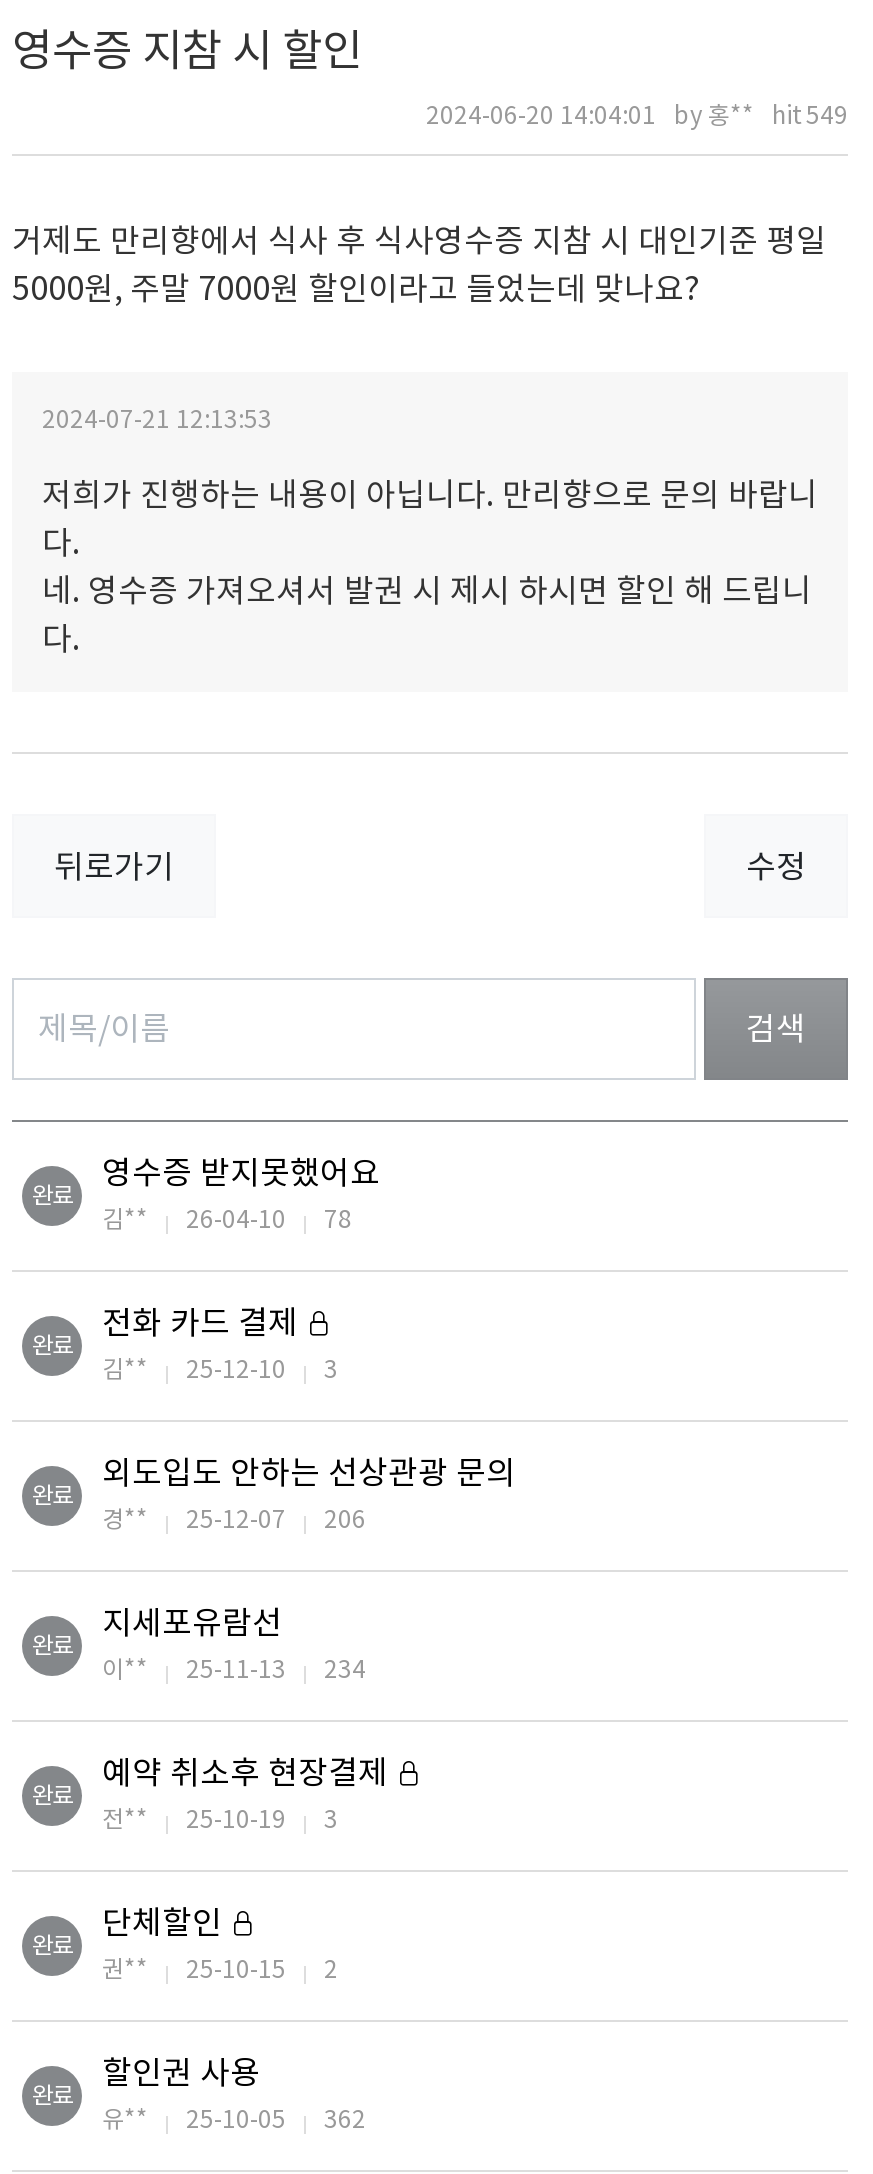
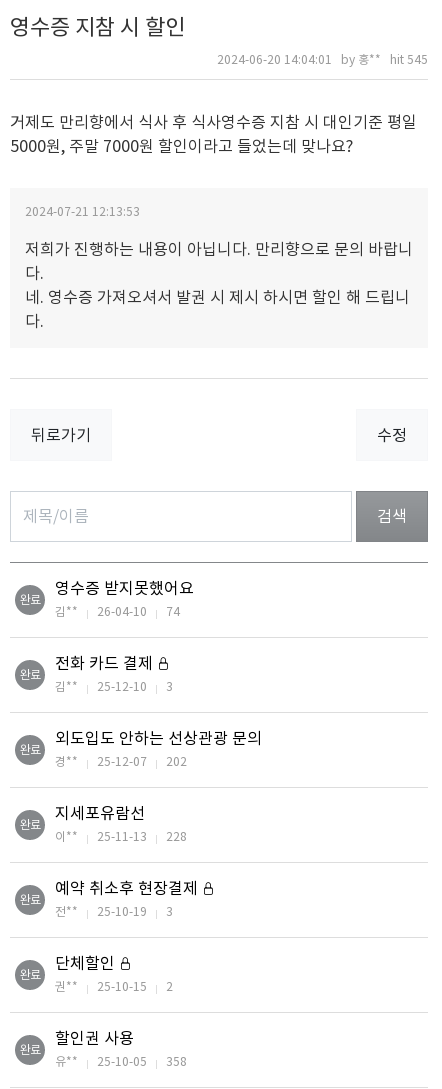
- 2024-06-20 14:04:01 by 홍** hit 549
+ 2024-06-20 14:04:01 by 홍** hit 545

- 김** 26-04-10 78
+ 김** 26-04-10 74

- 경** 25-12-07 206
+ 경** 25-12-07 202

- 이** 25-11-13 234
+ 이** 25-11-13 228

- 유** 25-10-05 362
+ 유** 25-10-05 358
